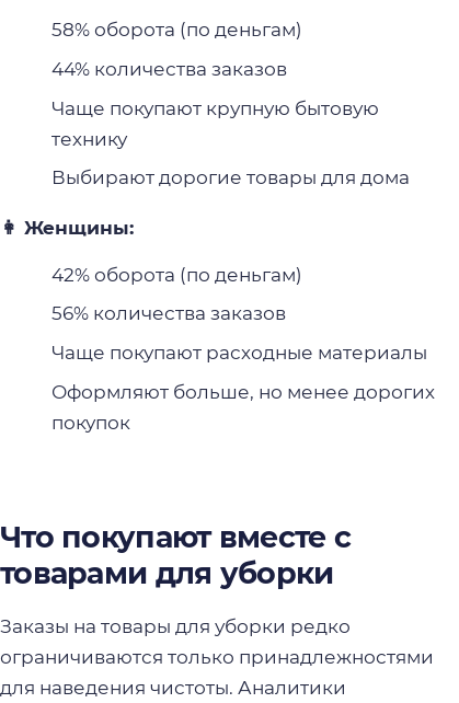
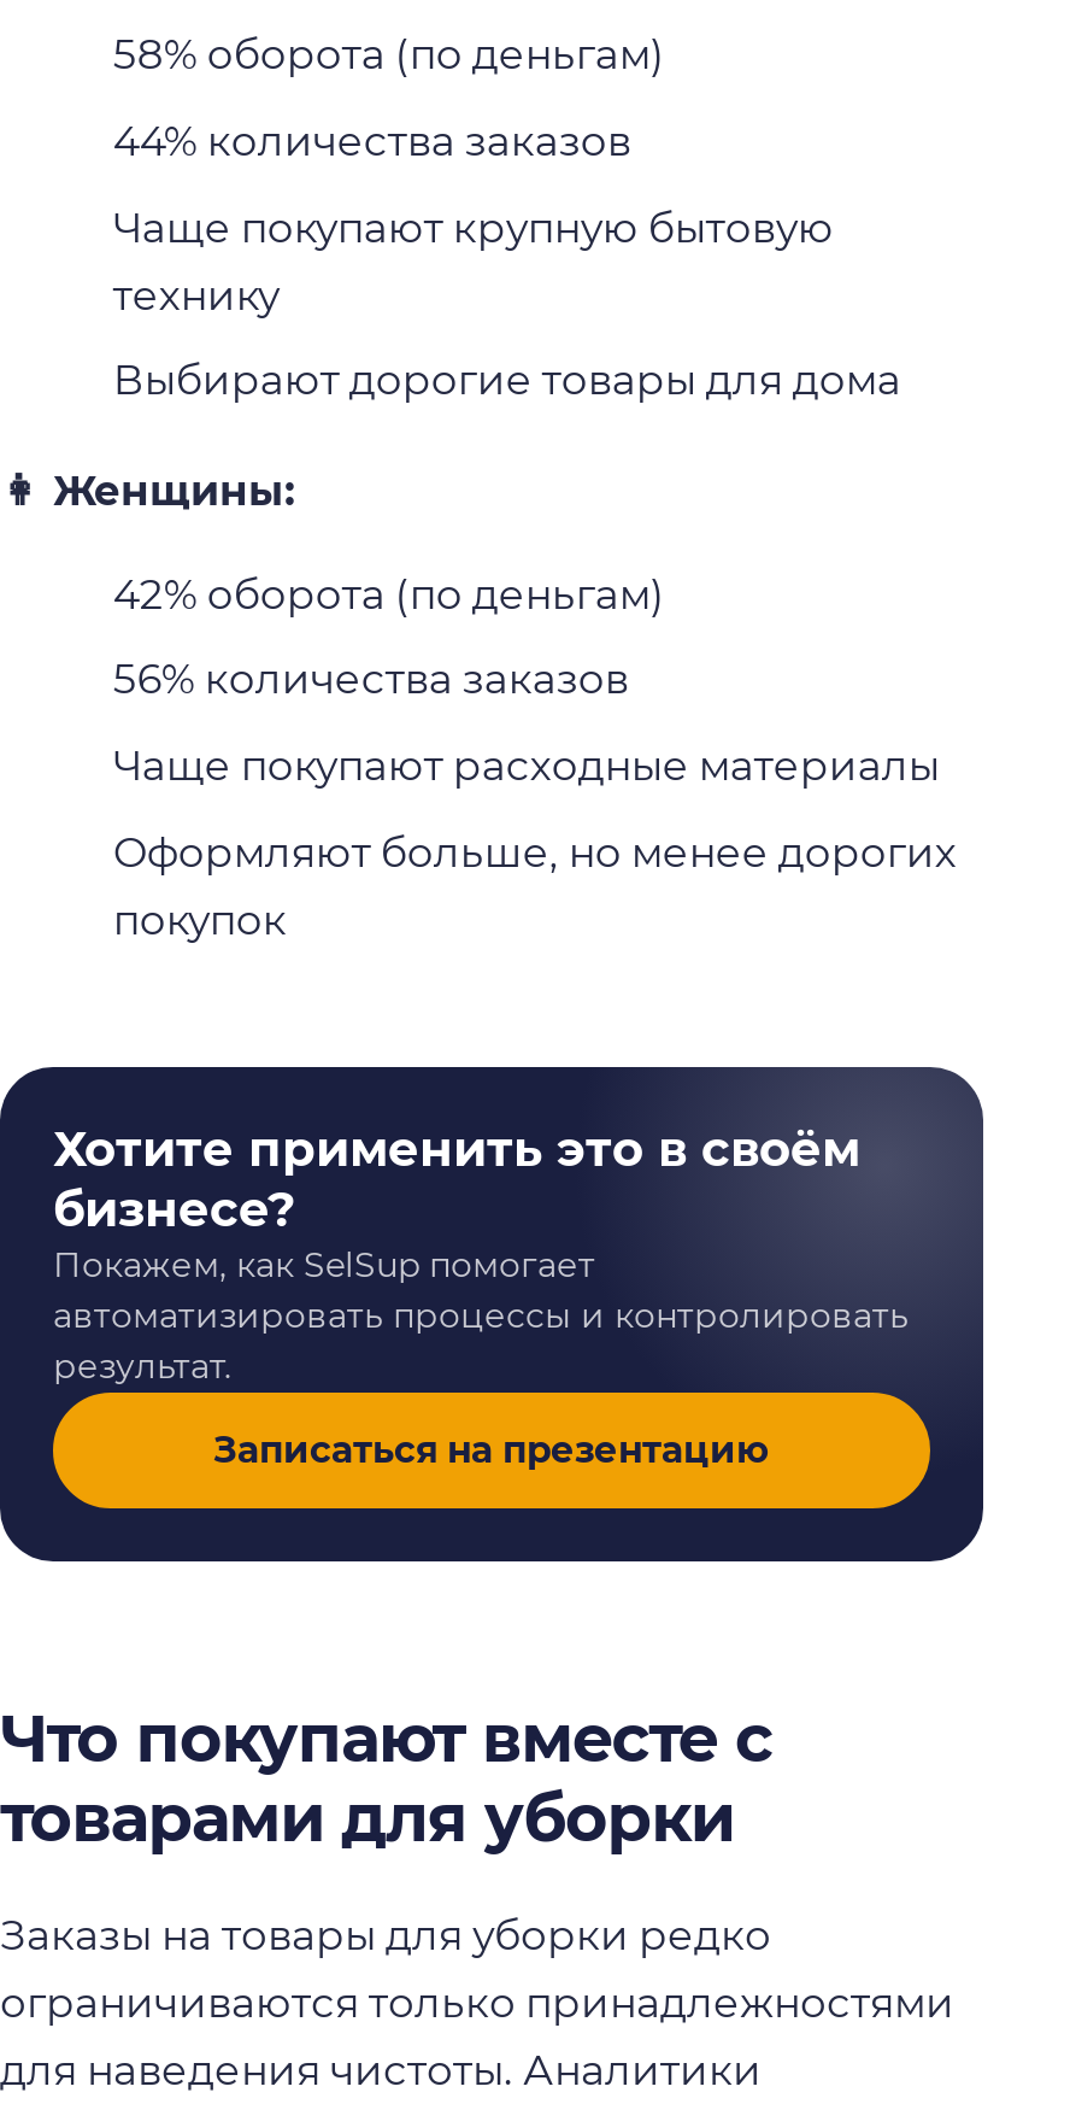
+ [image]
+ Хотите применить это в своём
+ бизнесе?
+ Покажем, как SelSup помогает
+ автоматизировать процессы и контролировать
+ результат.
+ Записаться на презентацию
